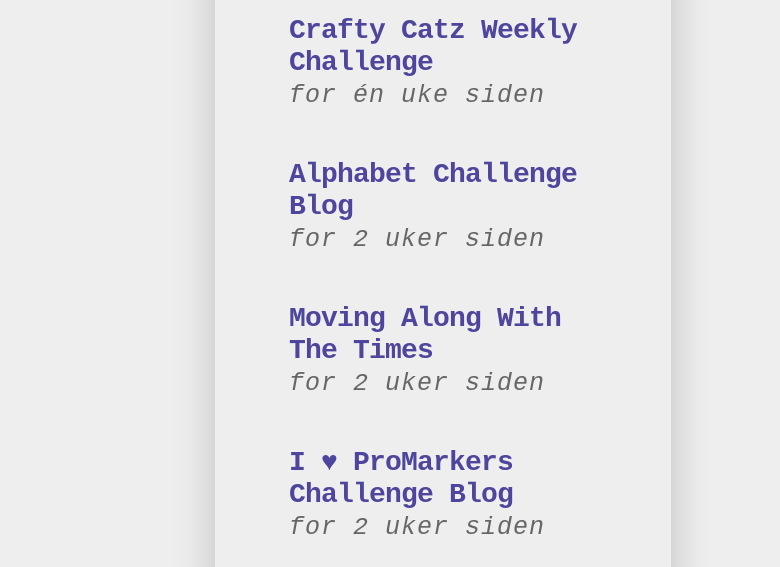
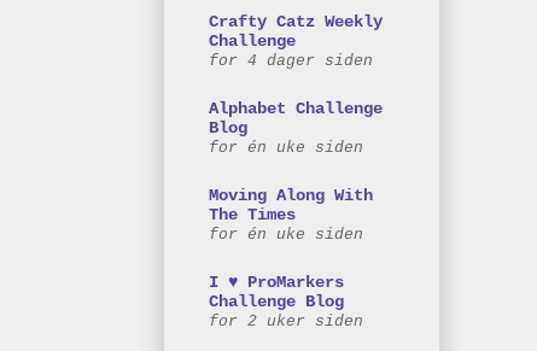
- for én uke siden
+ for 4 dager siden

- for 2 uker siden
+ for én uke siden

- for 2 uker siden
+ for én uke siden
